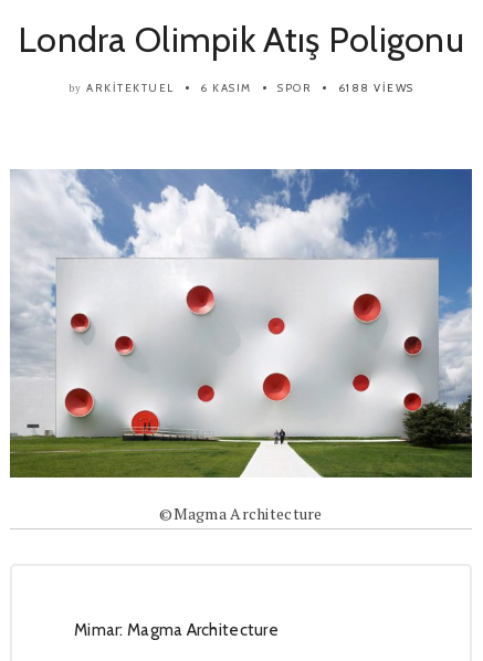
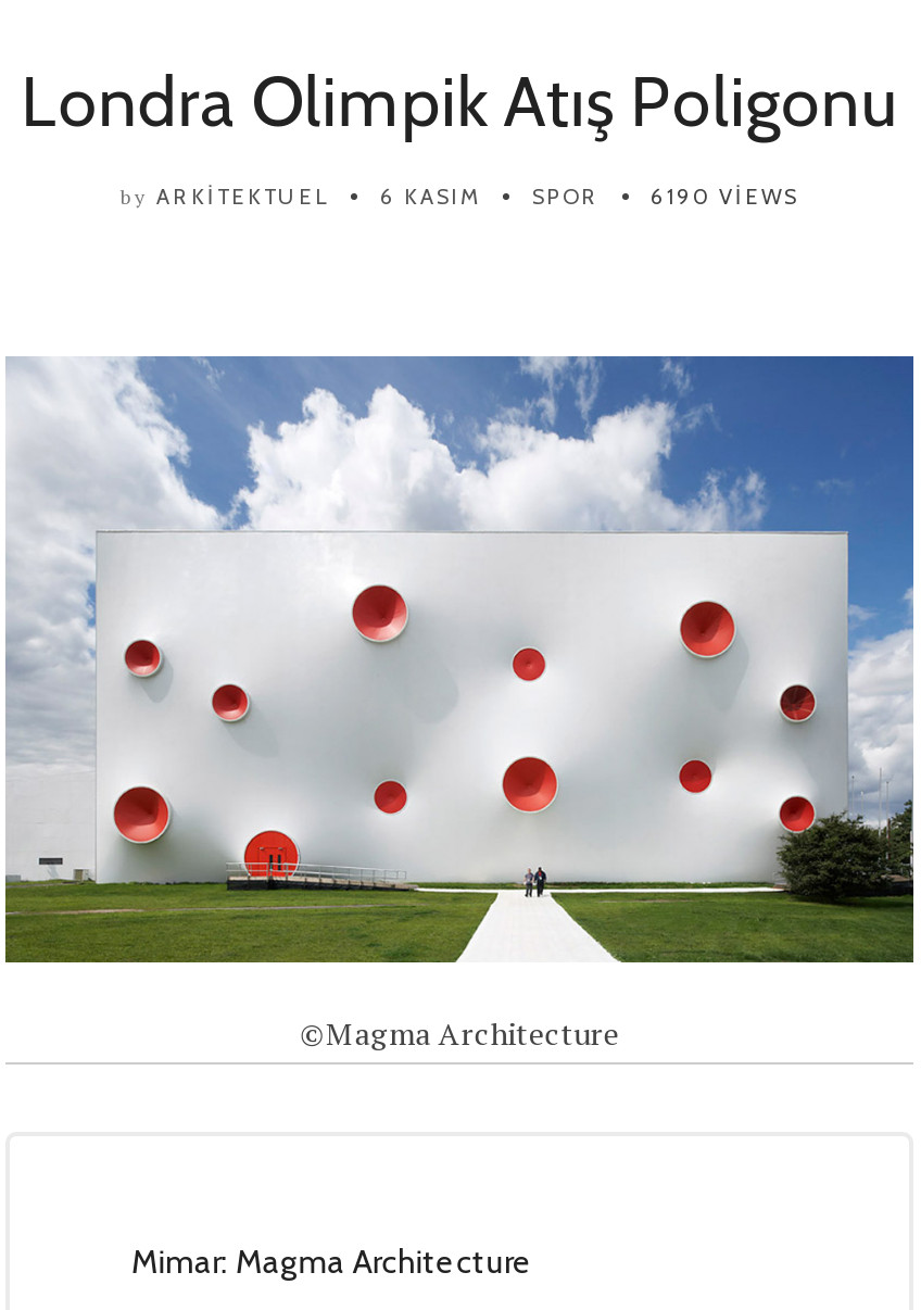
- by ARKITEKTUEL 6 KASIM SPOR 6188 VIEWS
+ by ARKITEKTUEL 6 KASIM SPOR 6190 VIEWS
